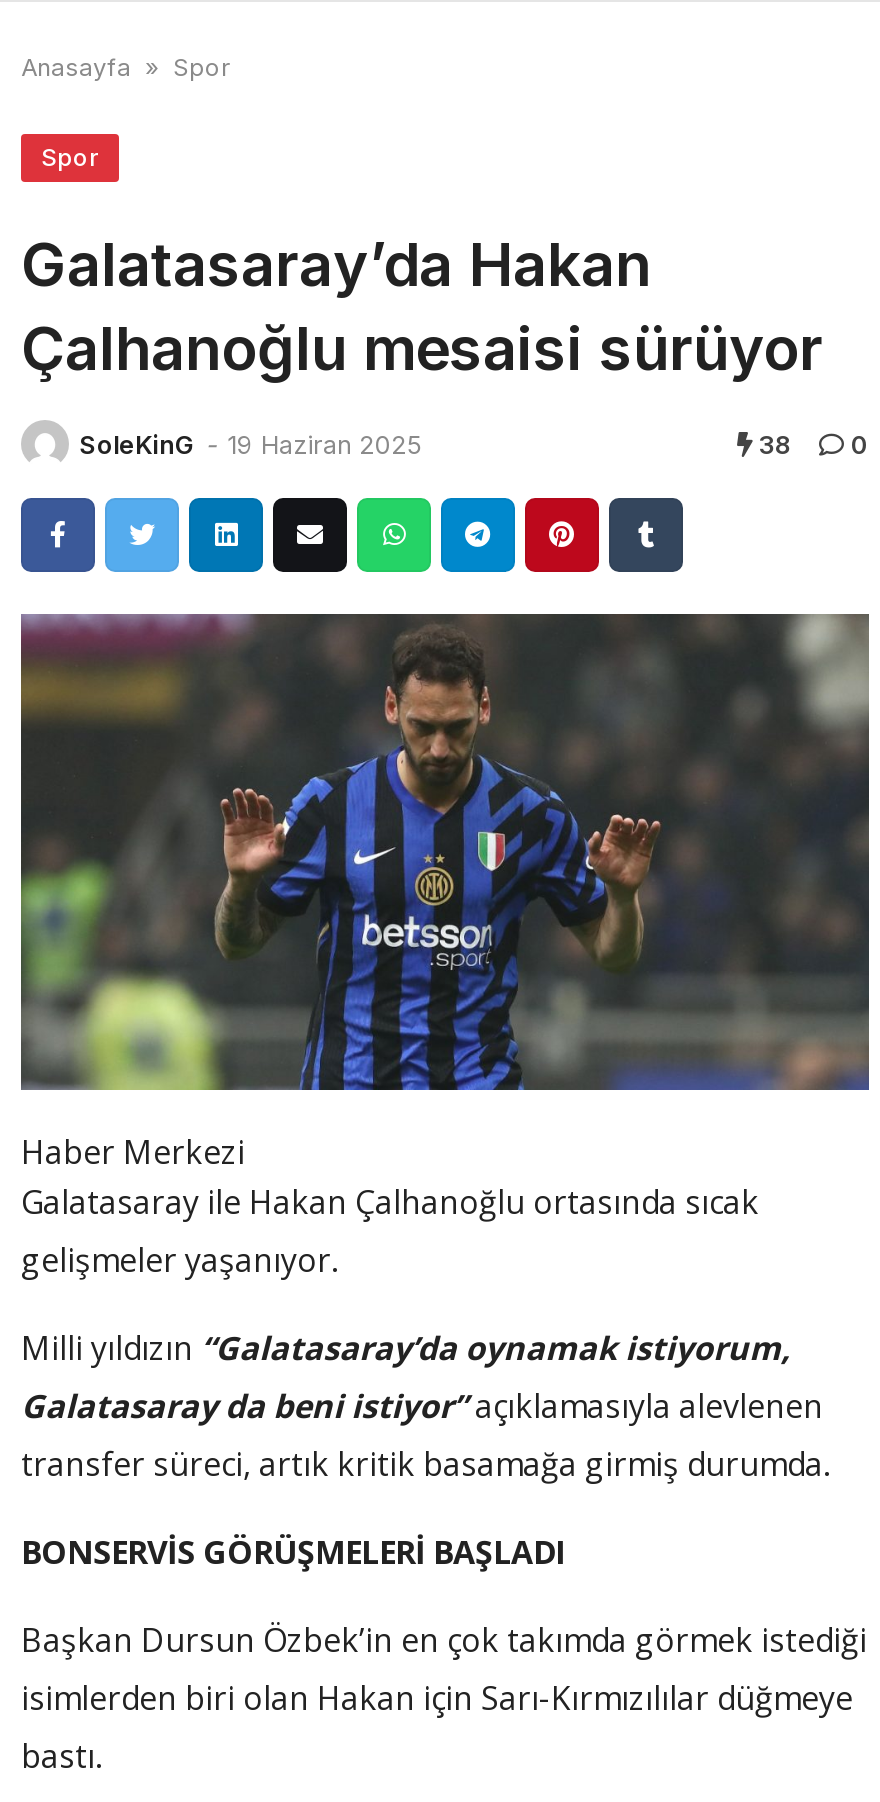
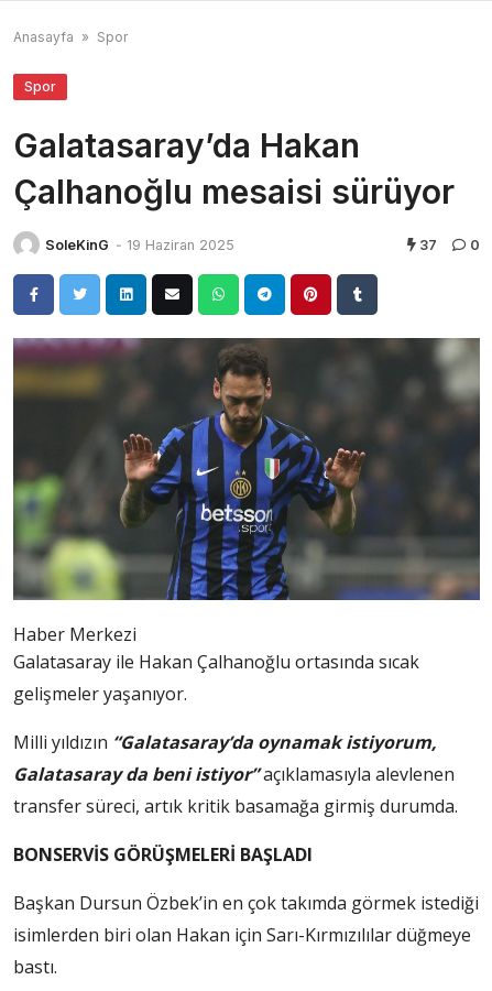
- 38 0
+ 37 0
